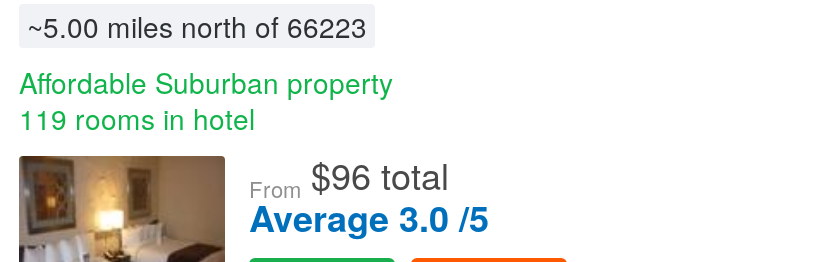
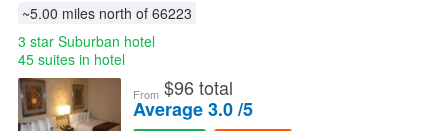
- Affordable Suburban property
- 119 rooms in hotel
+ 3 star Suburban hotel
+ 45 suites in hotel
